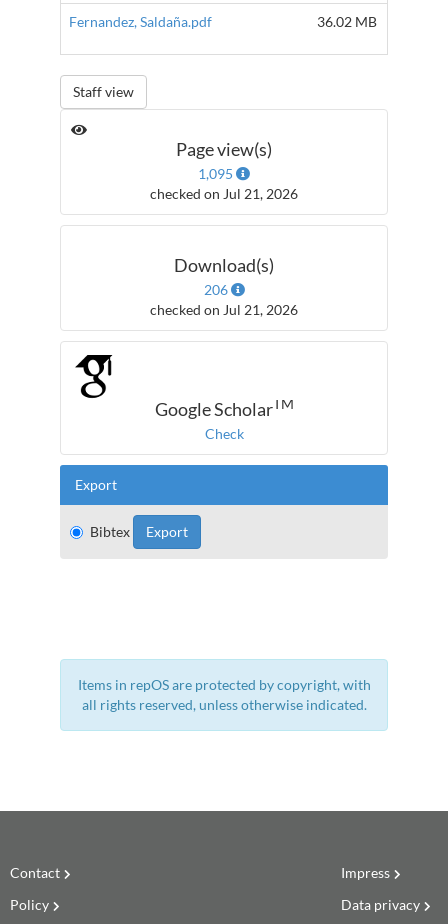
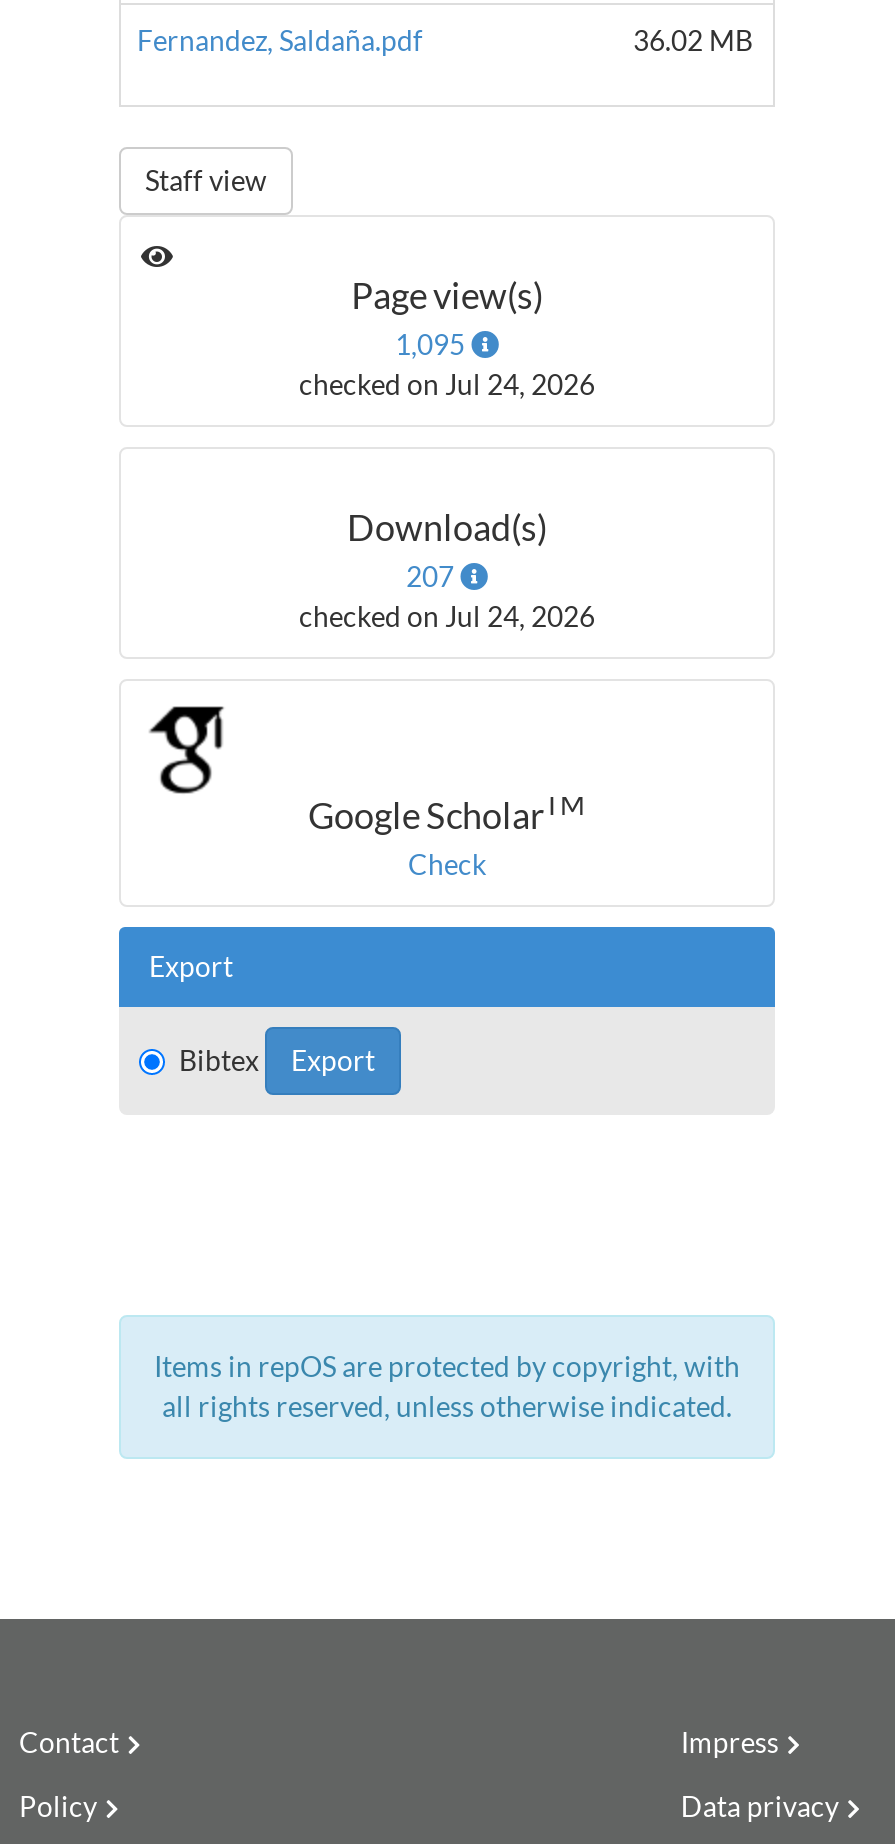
- checked on Jul 21, 2026
+ checked on Jul 24, 2026

- 206
+ 207

- checked on Jul 21, 2026
+ checked on Jul 24, 2026
